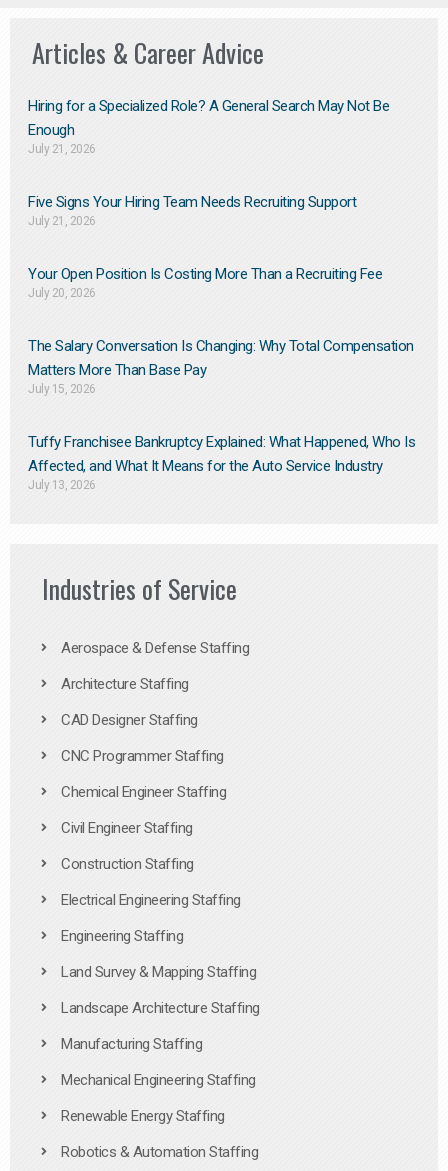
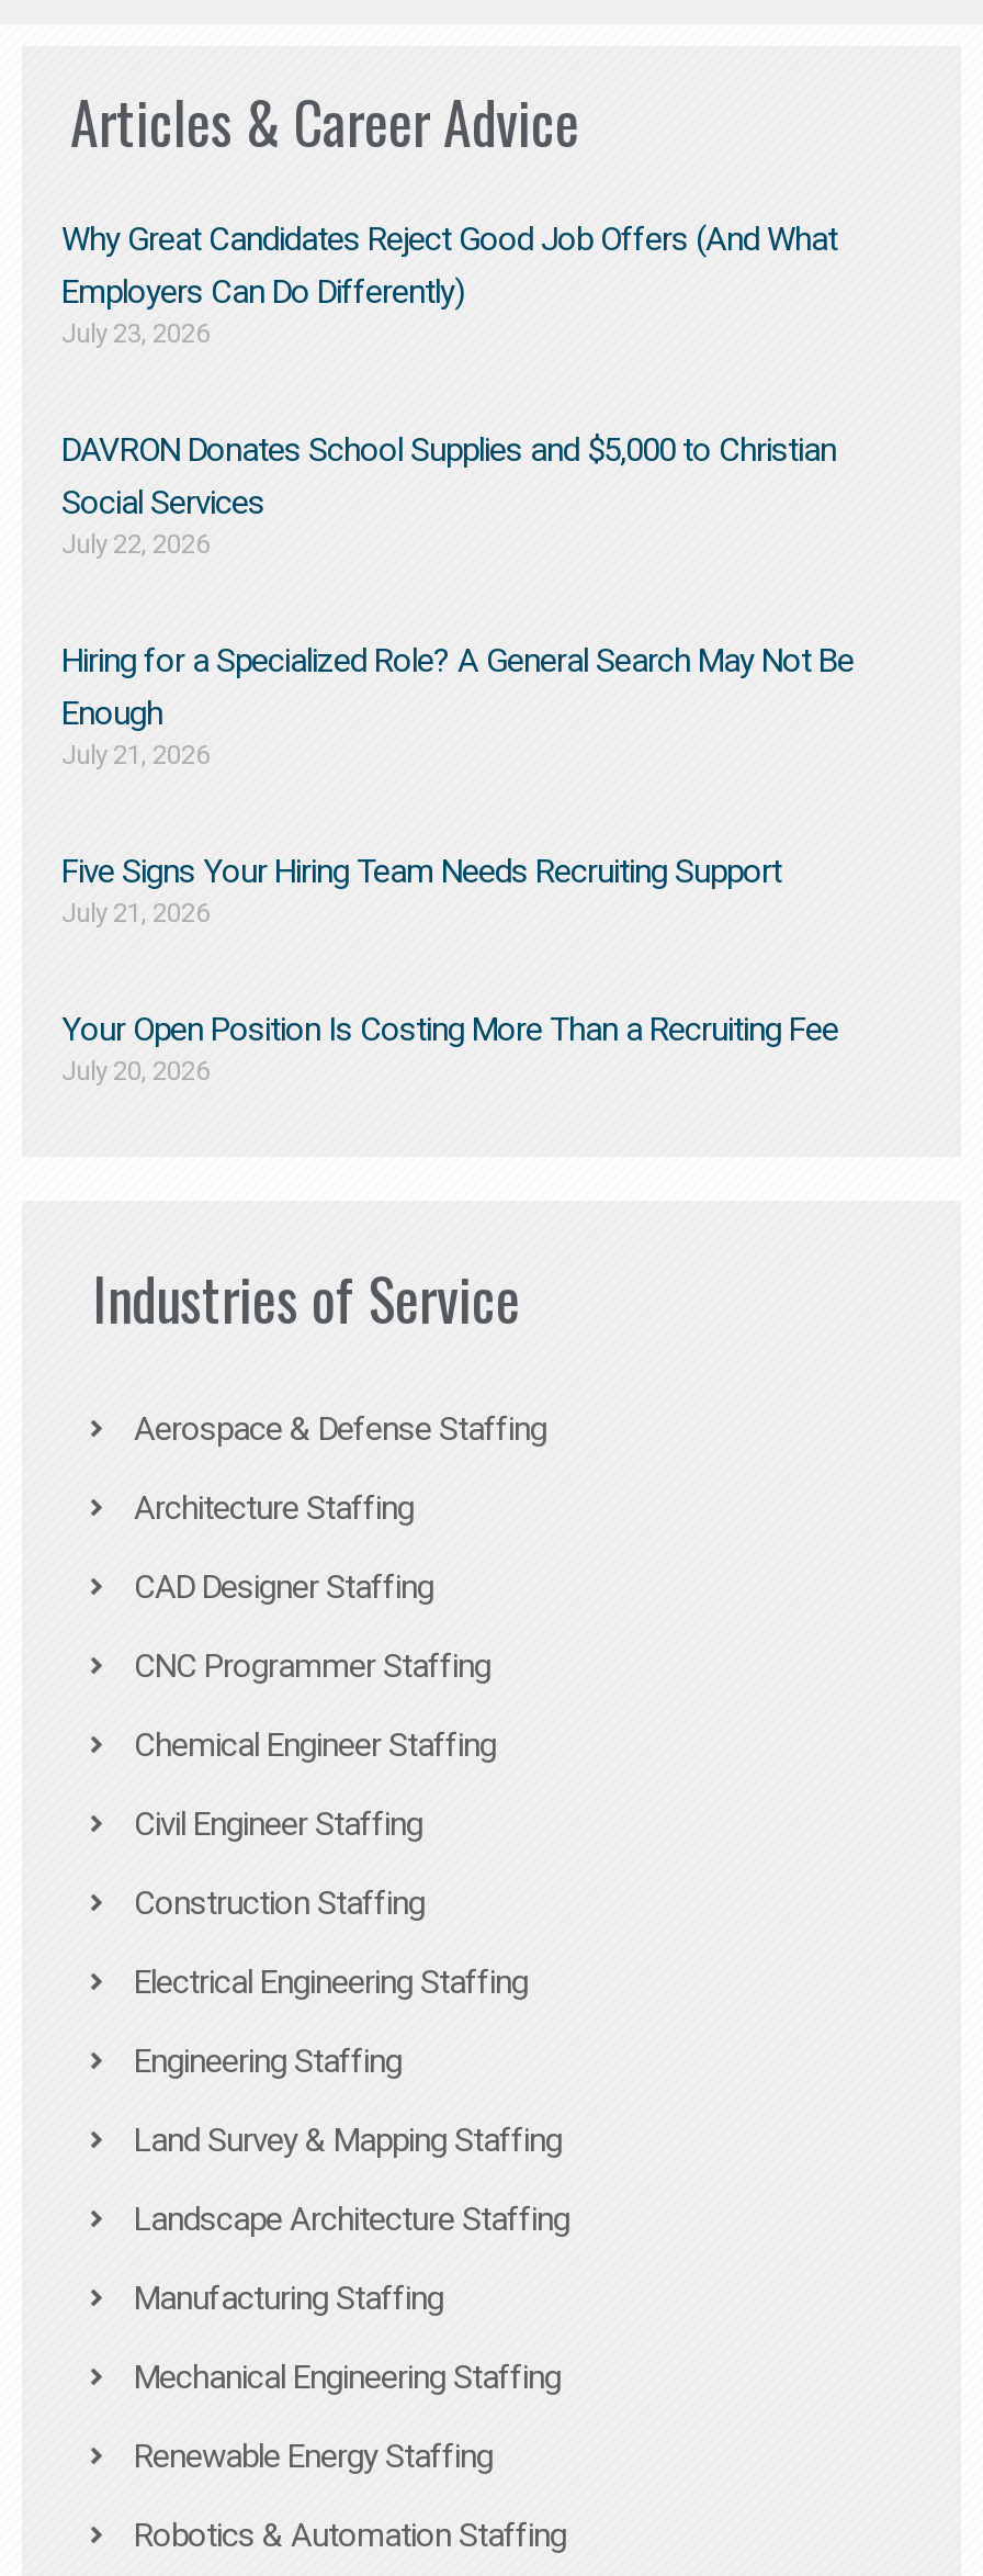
+ Why Great Candidates Reject Good Job Offers (And What
+ Employers Can Do Differently)
+ July 23, 2026
+ DAVRON Donates School Supplies and $5,000 to Christian
+ Social Services
+ July 22, 2026

moved down: Hiring for a Specialized Role? A General Search May Not Be | Enough | July 21, 2026 | Five Signs Your Hiring Team Needs Recruiting Support | July 21, 2026 | Your Open Position Is Costing More Than a Recruiting Fee | July 20, 2026

- The Salary Conversation Is Changing: Why Total Compensation
- Matters More Than Base Pay
- July 15, 2026
- Tuffy Franchisee Bankruptcy Explained: What Happened, Who Is
- Affected, and What It Means for the Auto Service Industry
- July 13, 2026
